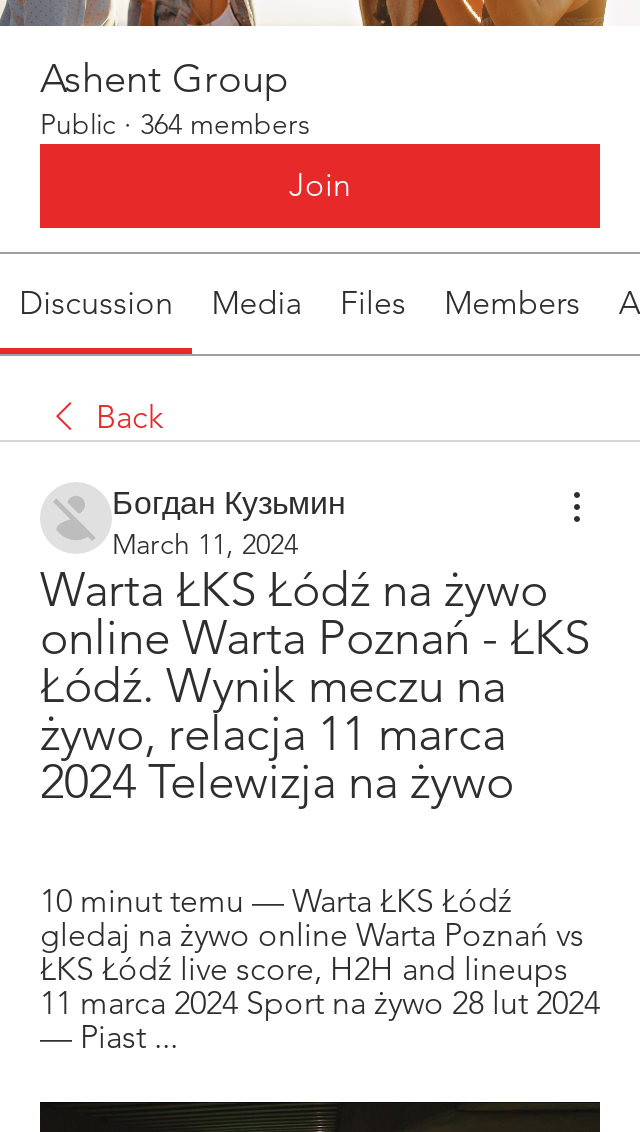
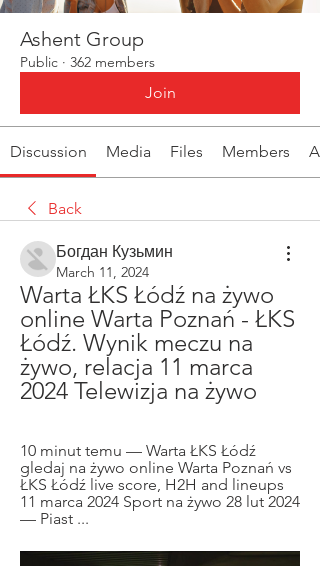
- Public · 364 members
+ Public · 362 members
